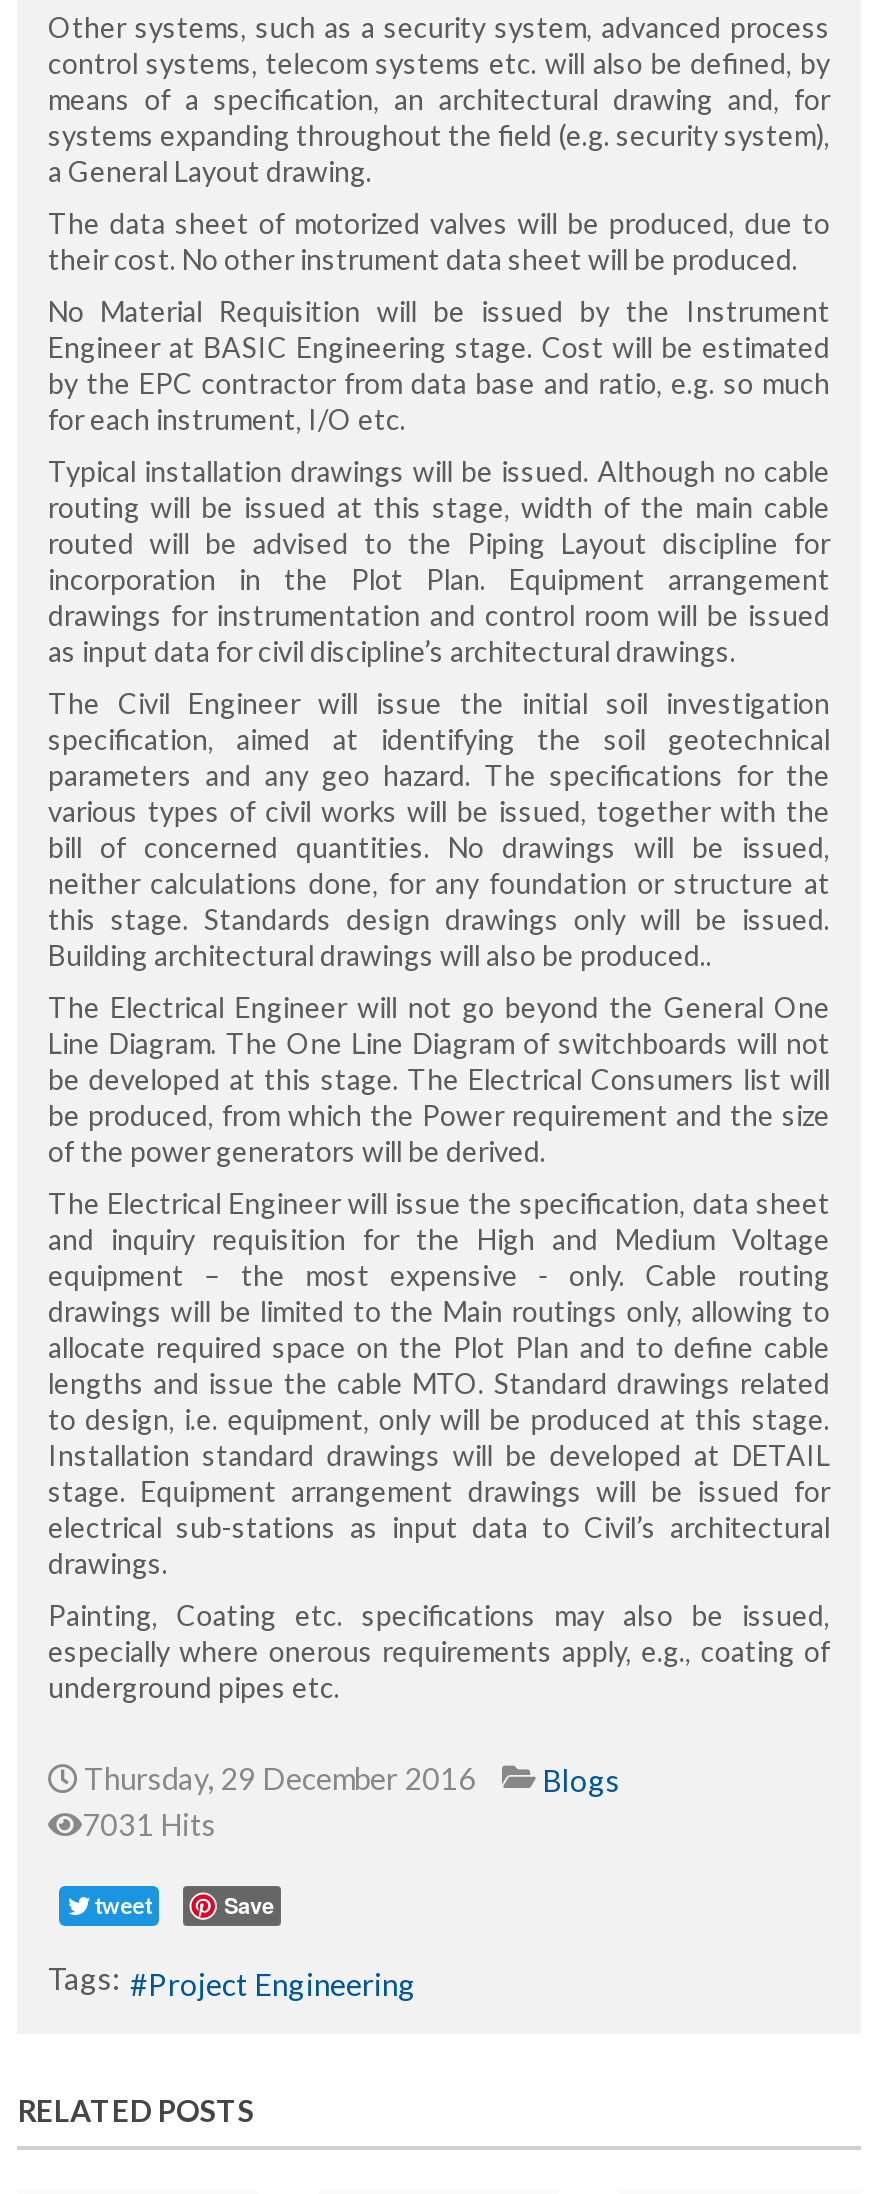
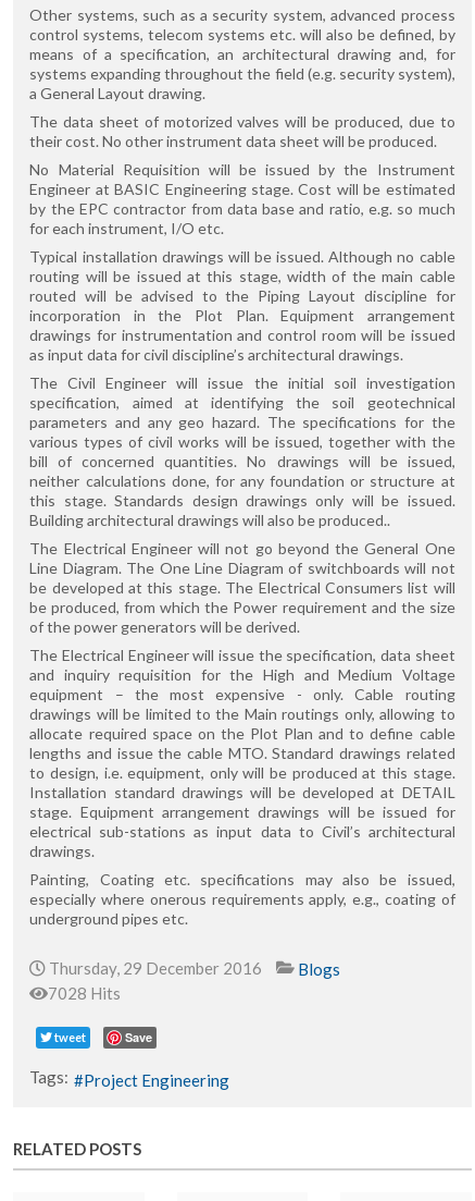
- 7031 Hits
+ 7028 Hits
